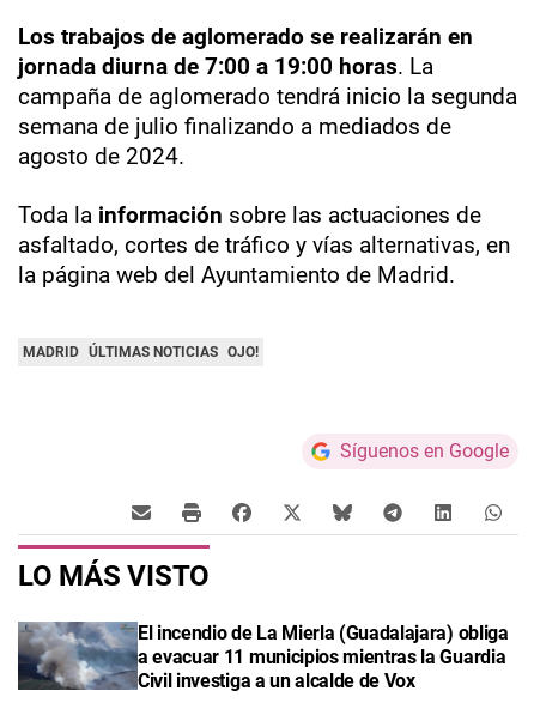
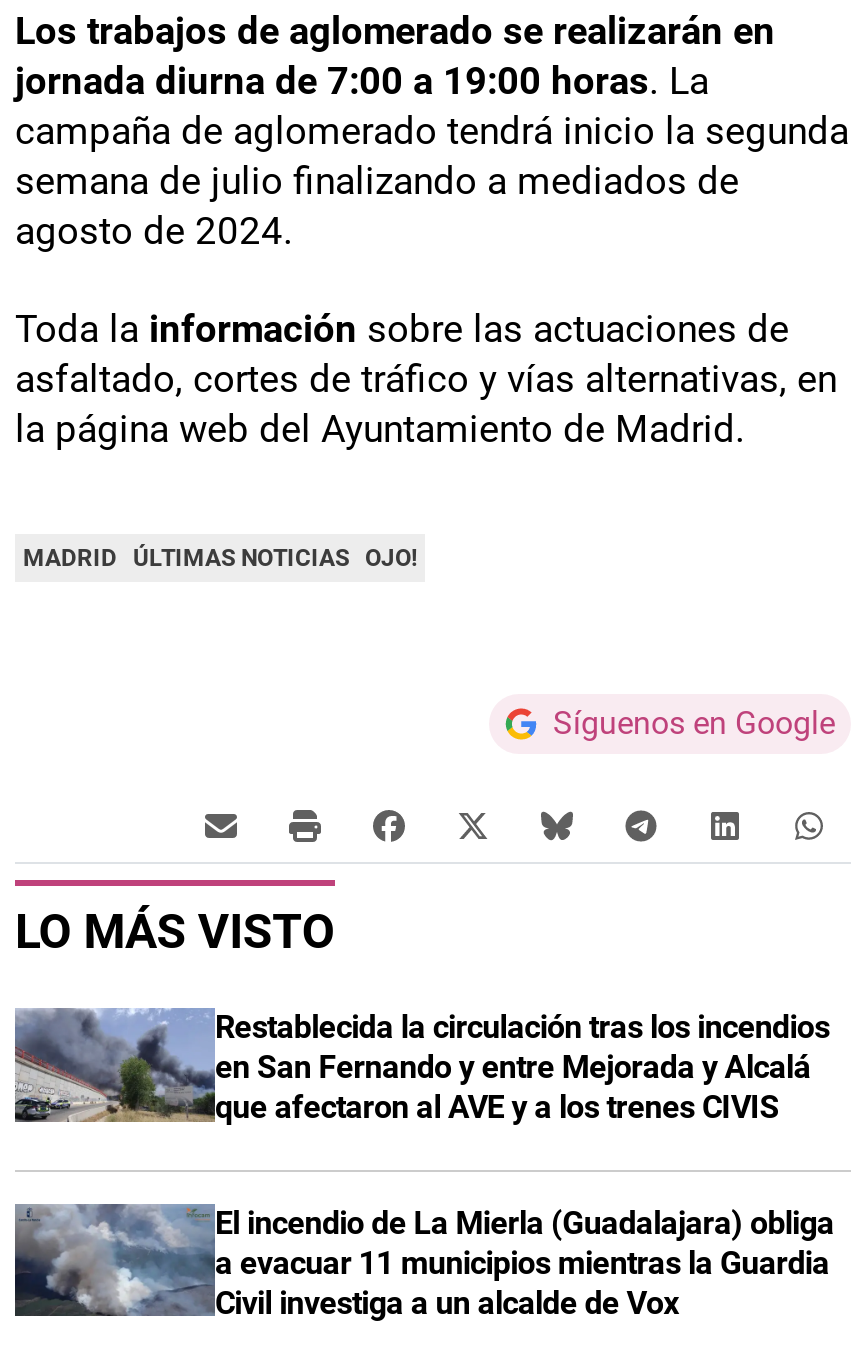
+ [image]
+ Restablecida la circulación tras los incendios
+ en San Fernando y entre Mejorada y Alcalá
+ que afectaron al AVE y a los trenes CIVIS
